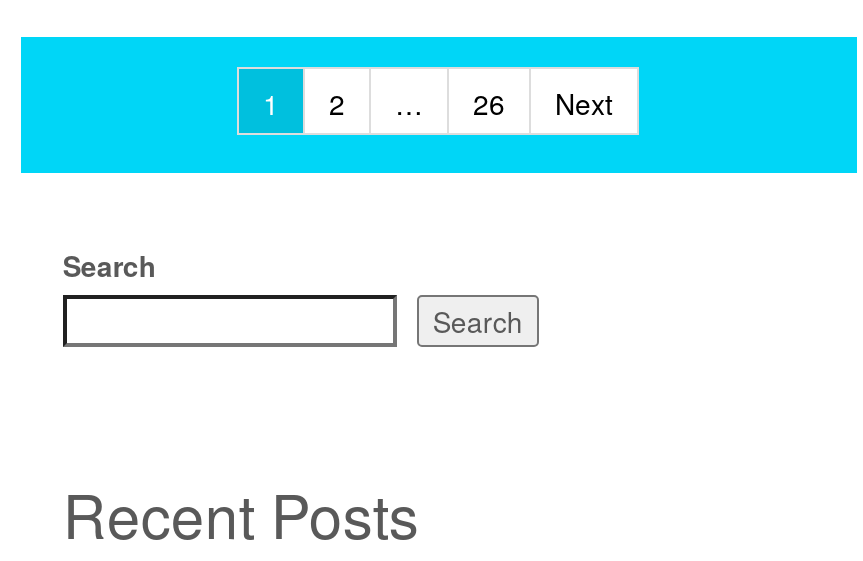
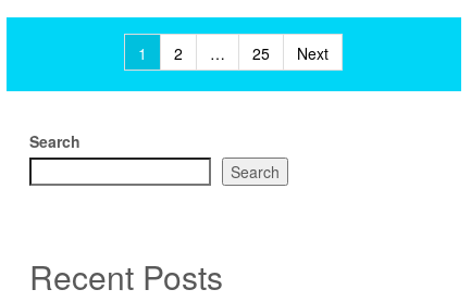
- 26
+ 25
